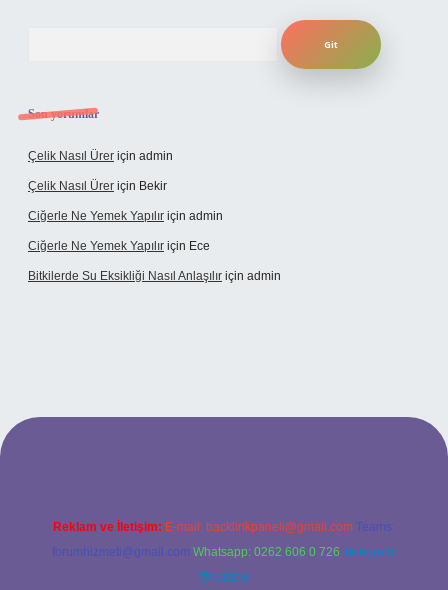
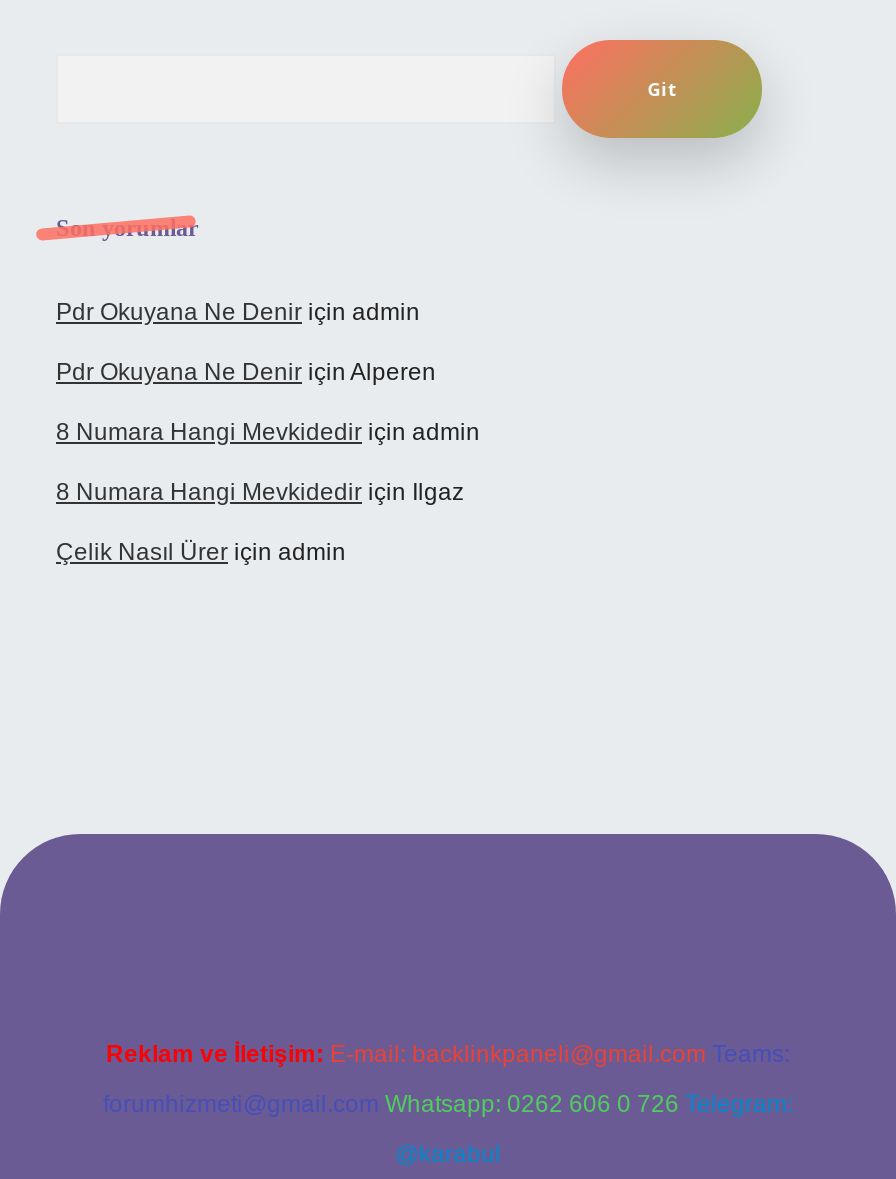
+ Pdr Okuyana Ne Denir için admin
+ Pdr Okuyana Ne Denir için Alperen
+ 8 Numara Hangi Mevkidedir için admin
+ 8 Numara Hangi Mevkidedir için Ilgaz

moved down: Çelik Nasıl Ürer için admin

- Çelik Nasıl Ürer için Bekir
- Ciğerle Ne Yemek Yapılır için admin
- Ciğerle Ne Yemek Yapılır için Ece
- Bitkilerde Su Eksikliği Nasıl Anlaşılır için admin
